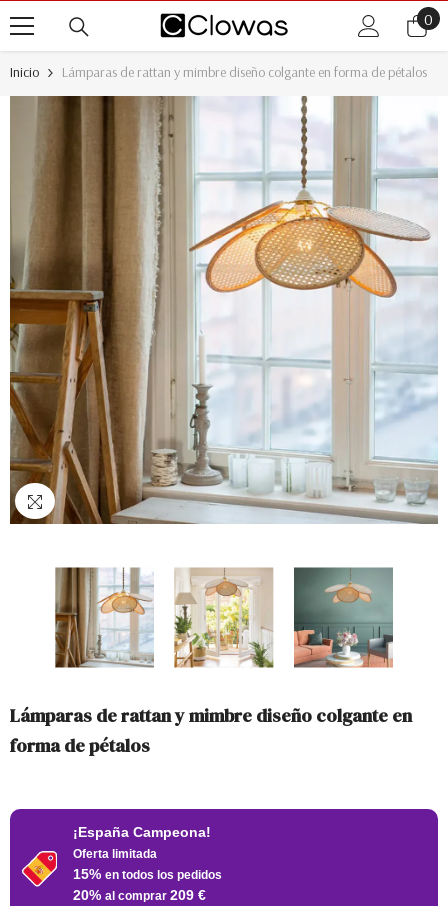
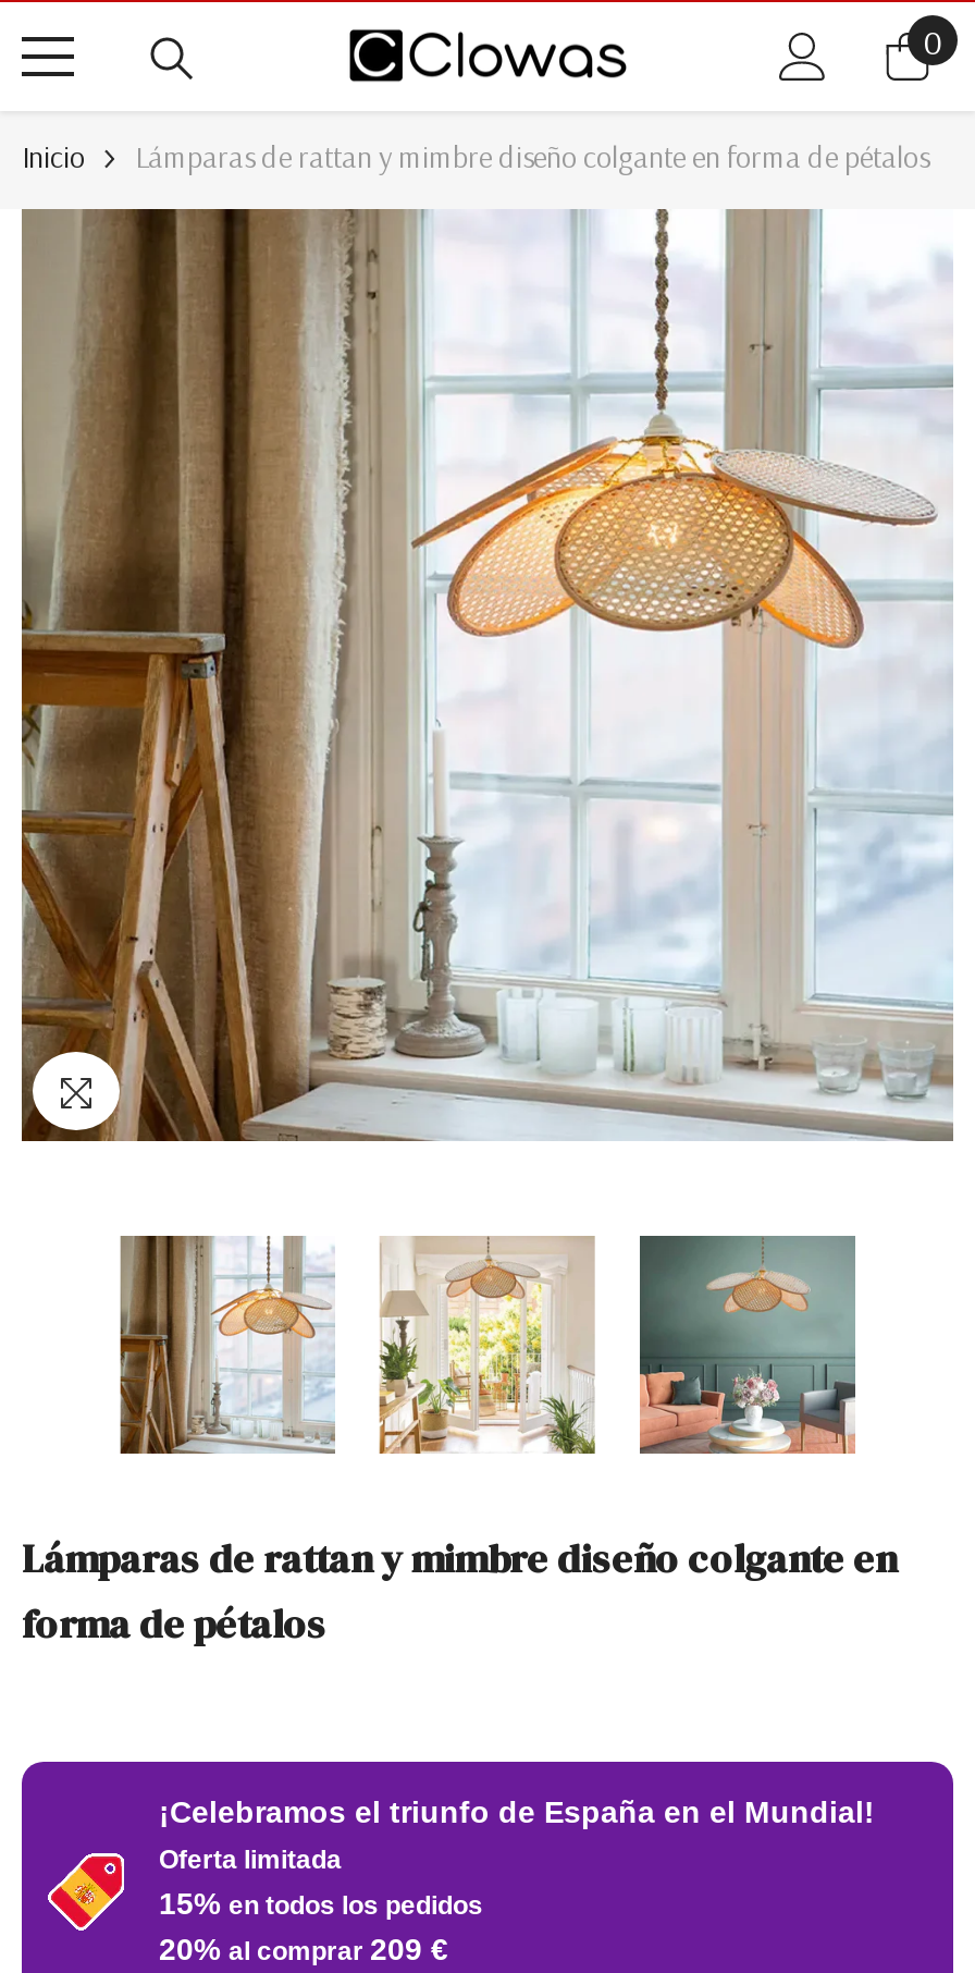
- ¡España Campeona!
+ ¡Celebramos el triunfo de España en el Mundial!
